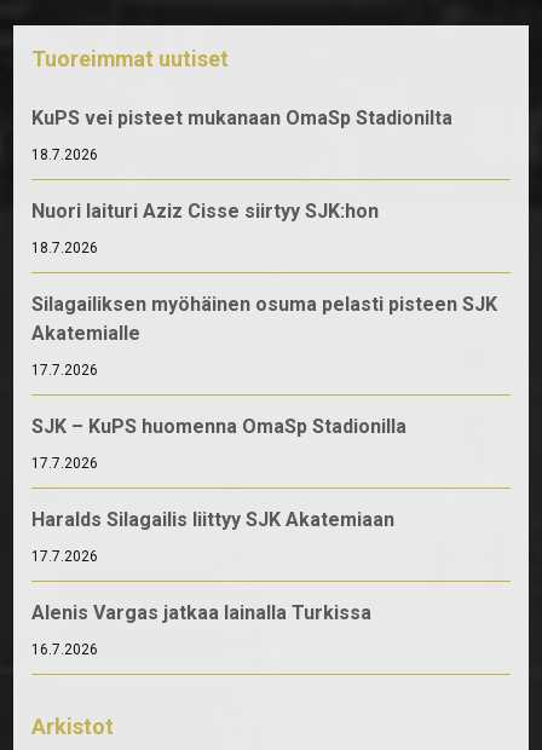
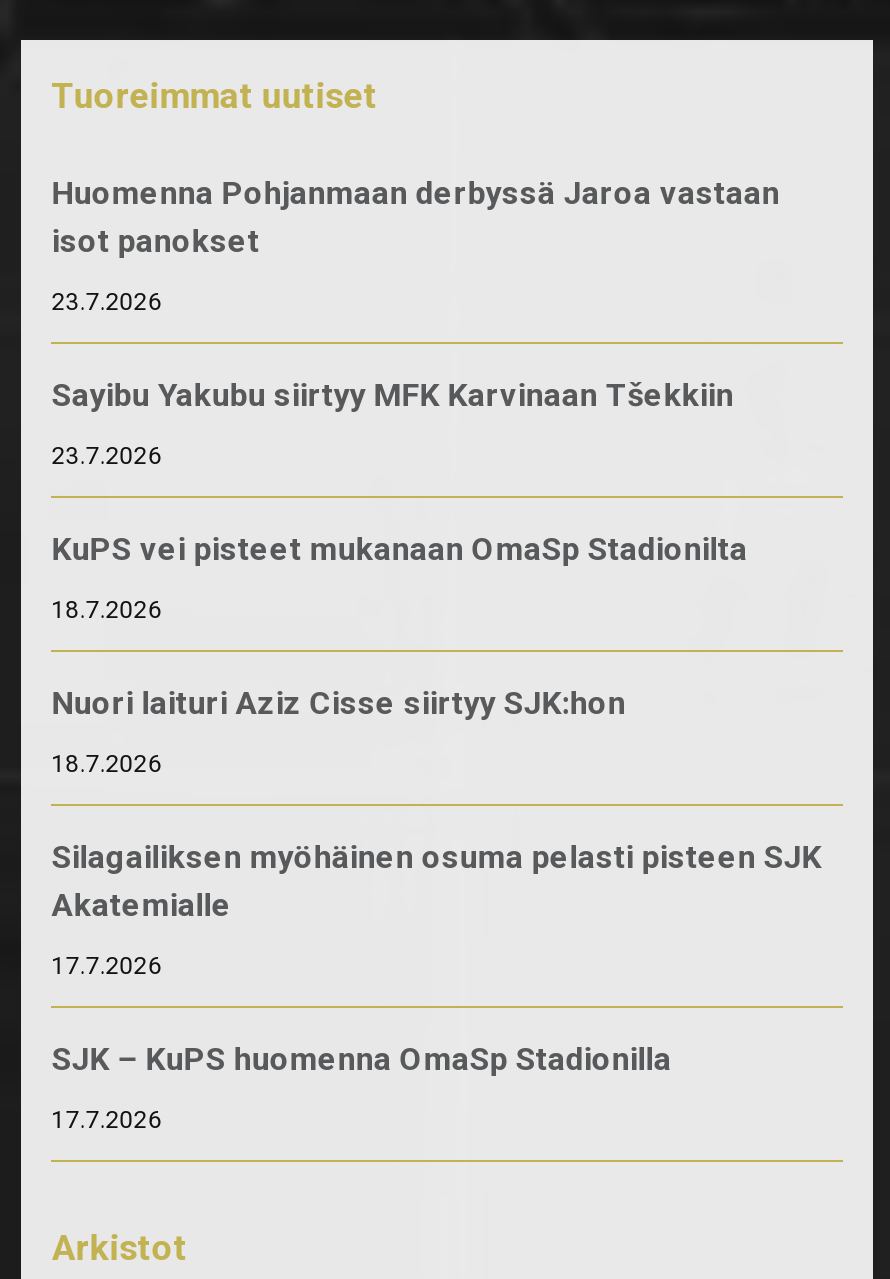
+ Huomenna Pohjanmaan derbyssä Jaroa vastaan
+ isot panokset
+ 23.7.2026
+ Sayibu Yakubu siirtyy MFK Karvinaan Tšekkiin
+ 23.7.2026

moved down: KuPS vei pisteet mukanaan OmaSp Stadionilta | 18.7.2026 | Nuori laituri Aziz Cisse siirtyy SJK:hon | ... | SJK – KuPS huomenna OmaSp Stadionilla | 17.7.2026

- Haralds Silagailis liittyy SJK Akatemiaan
- 17.7.2026
- Alenis Vargas jatkaa lainalla Turkissa
- 16.7.2026
